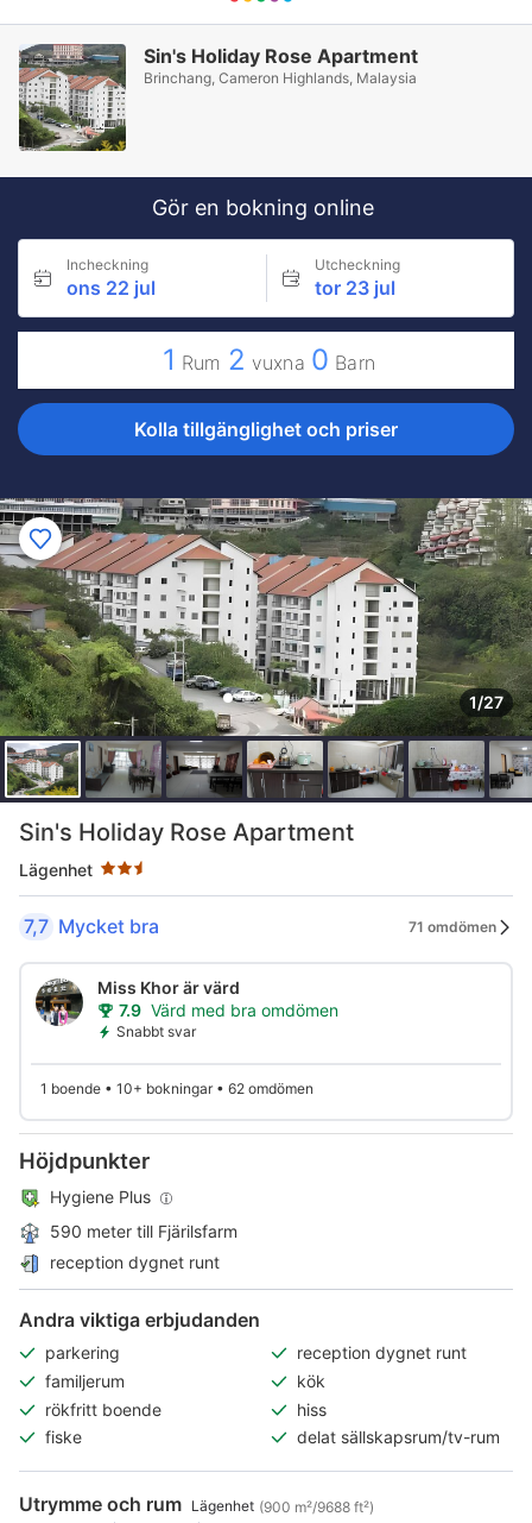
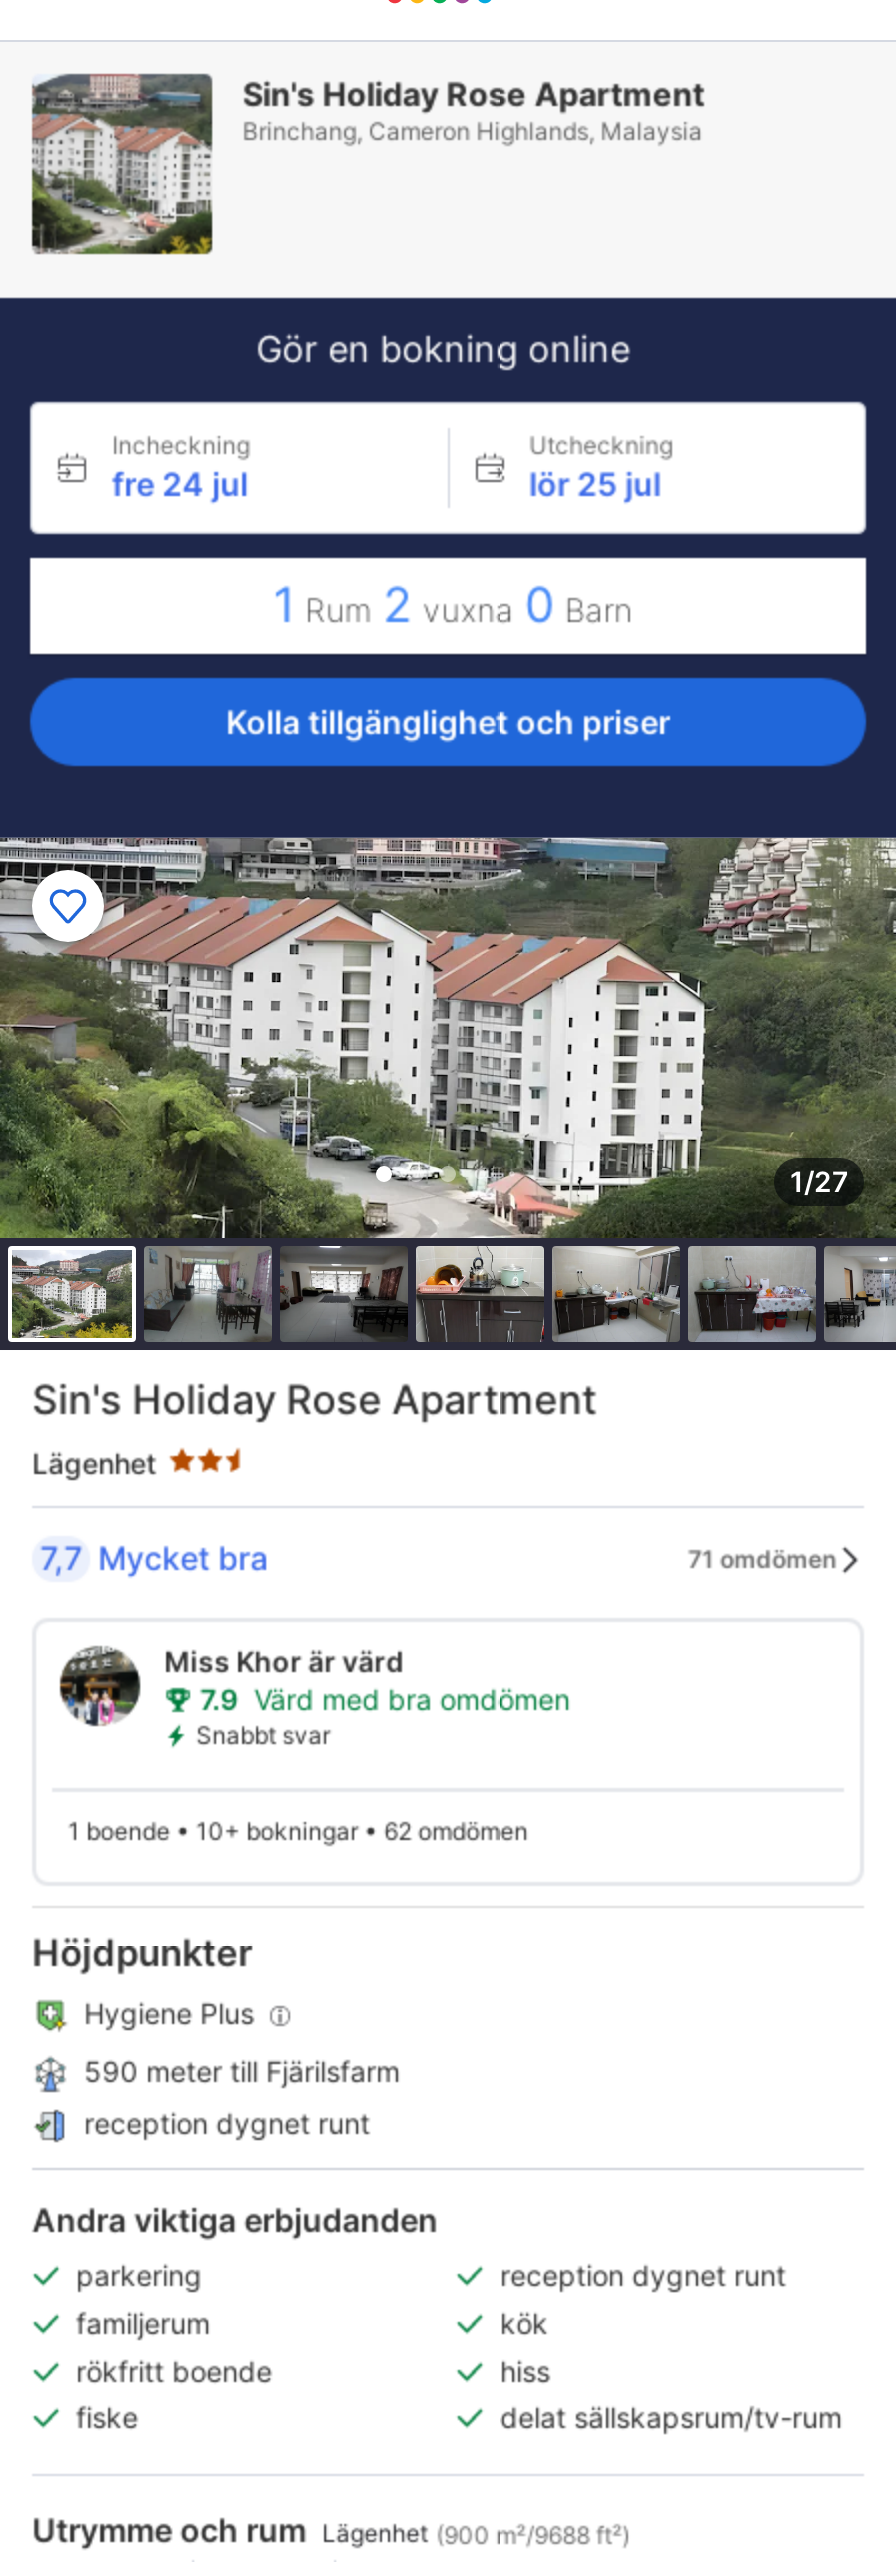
- ons 22 jul
+ fre 24 jul

- tor 23 jul
+ lör 25 jul
